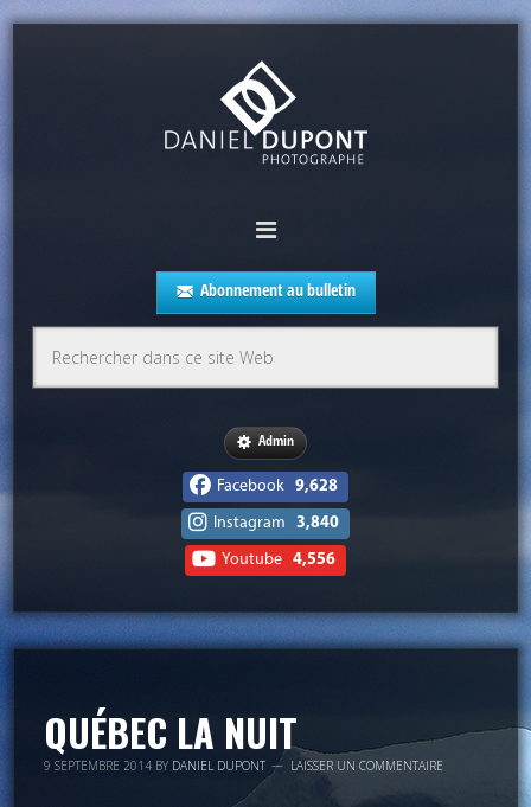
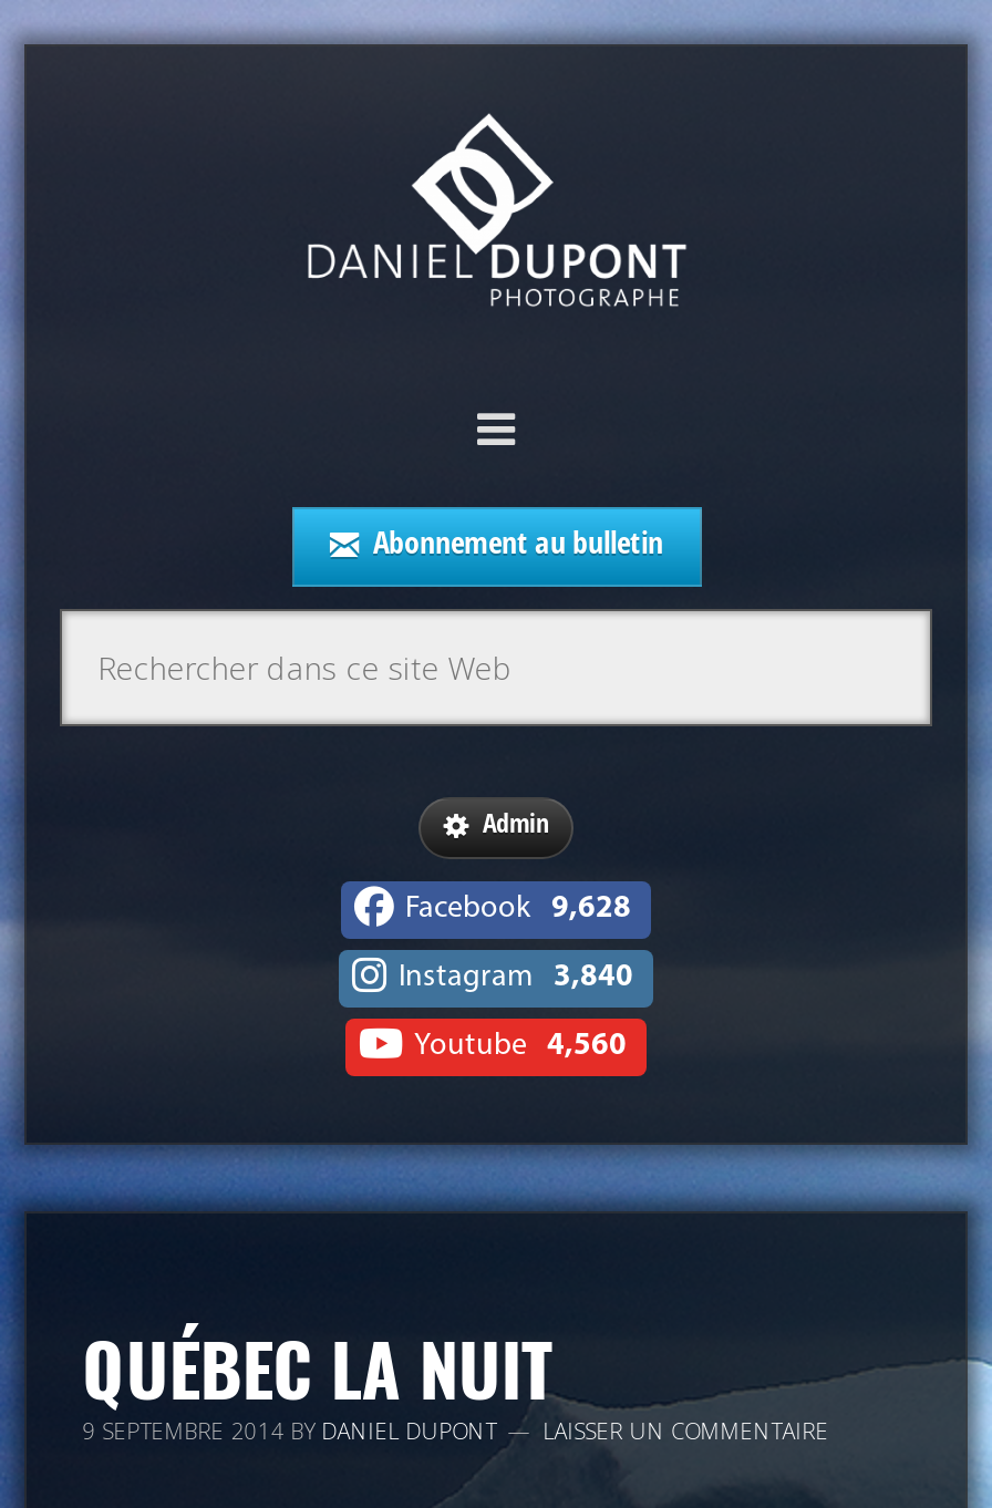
- Youtube 4,556
+ Youtube 4,560
